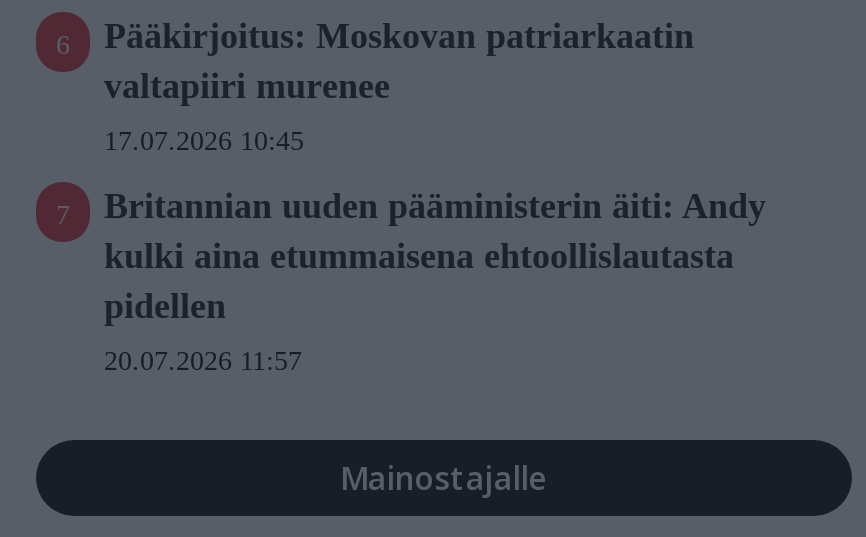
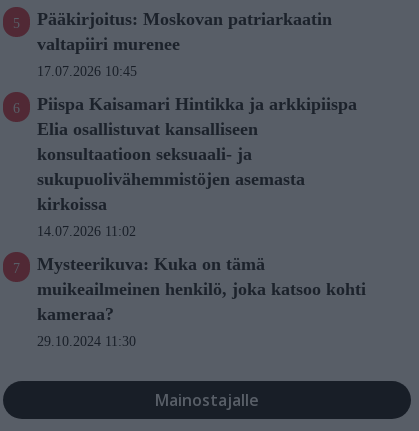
- Britannian uuden pääministerin äiti: Andy
- kulki aina etummaisena ehtoollislautasta
- pidellen
- 20.07.2026 11:57
+ Piispa Kaisamari Hintikka ja arkkipiispa
+ Elia osallistuvat kansalliseen
+ konsultaatioon seksuaali- ja
+ sukupuolivähemmistöjen asemasta
+ kirkoissa
+ 14.07.2026 11:02
+ Mysteerikuva: Kuka on tämä
+ muikeailmeinen henkilö, joka katsoo kohti
+ kameraa?
+ 29.10.2024 11:30
